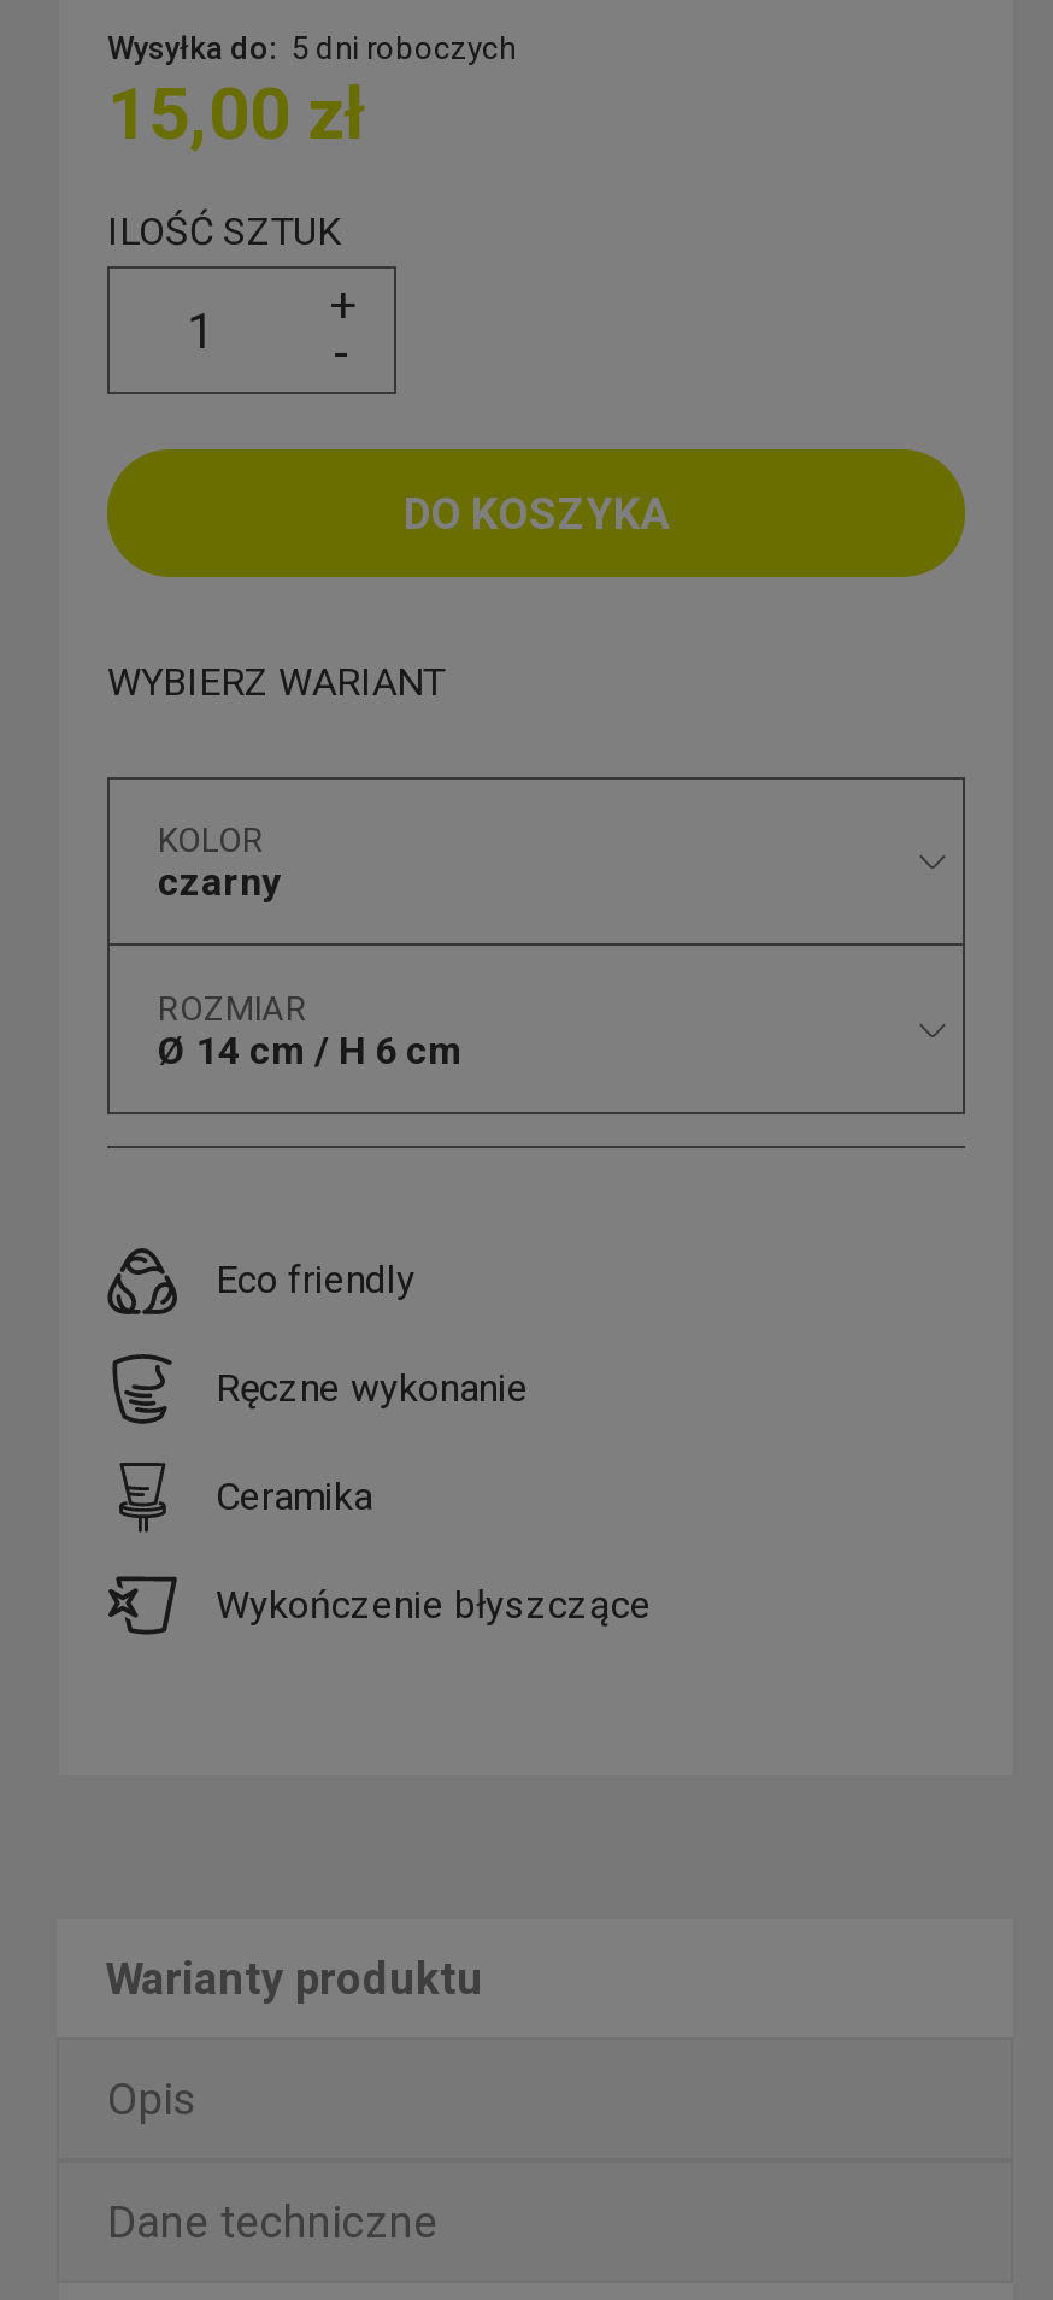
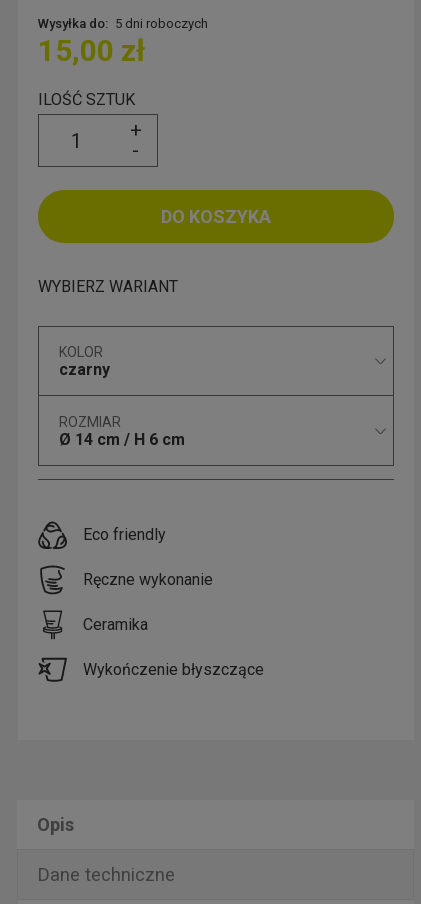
- Warianty produktu
